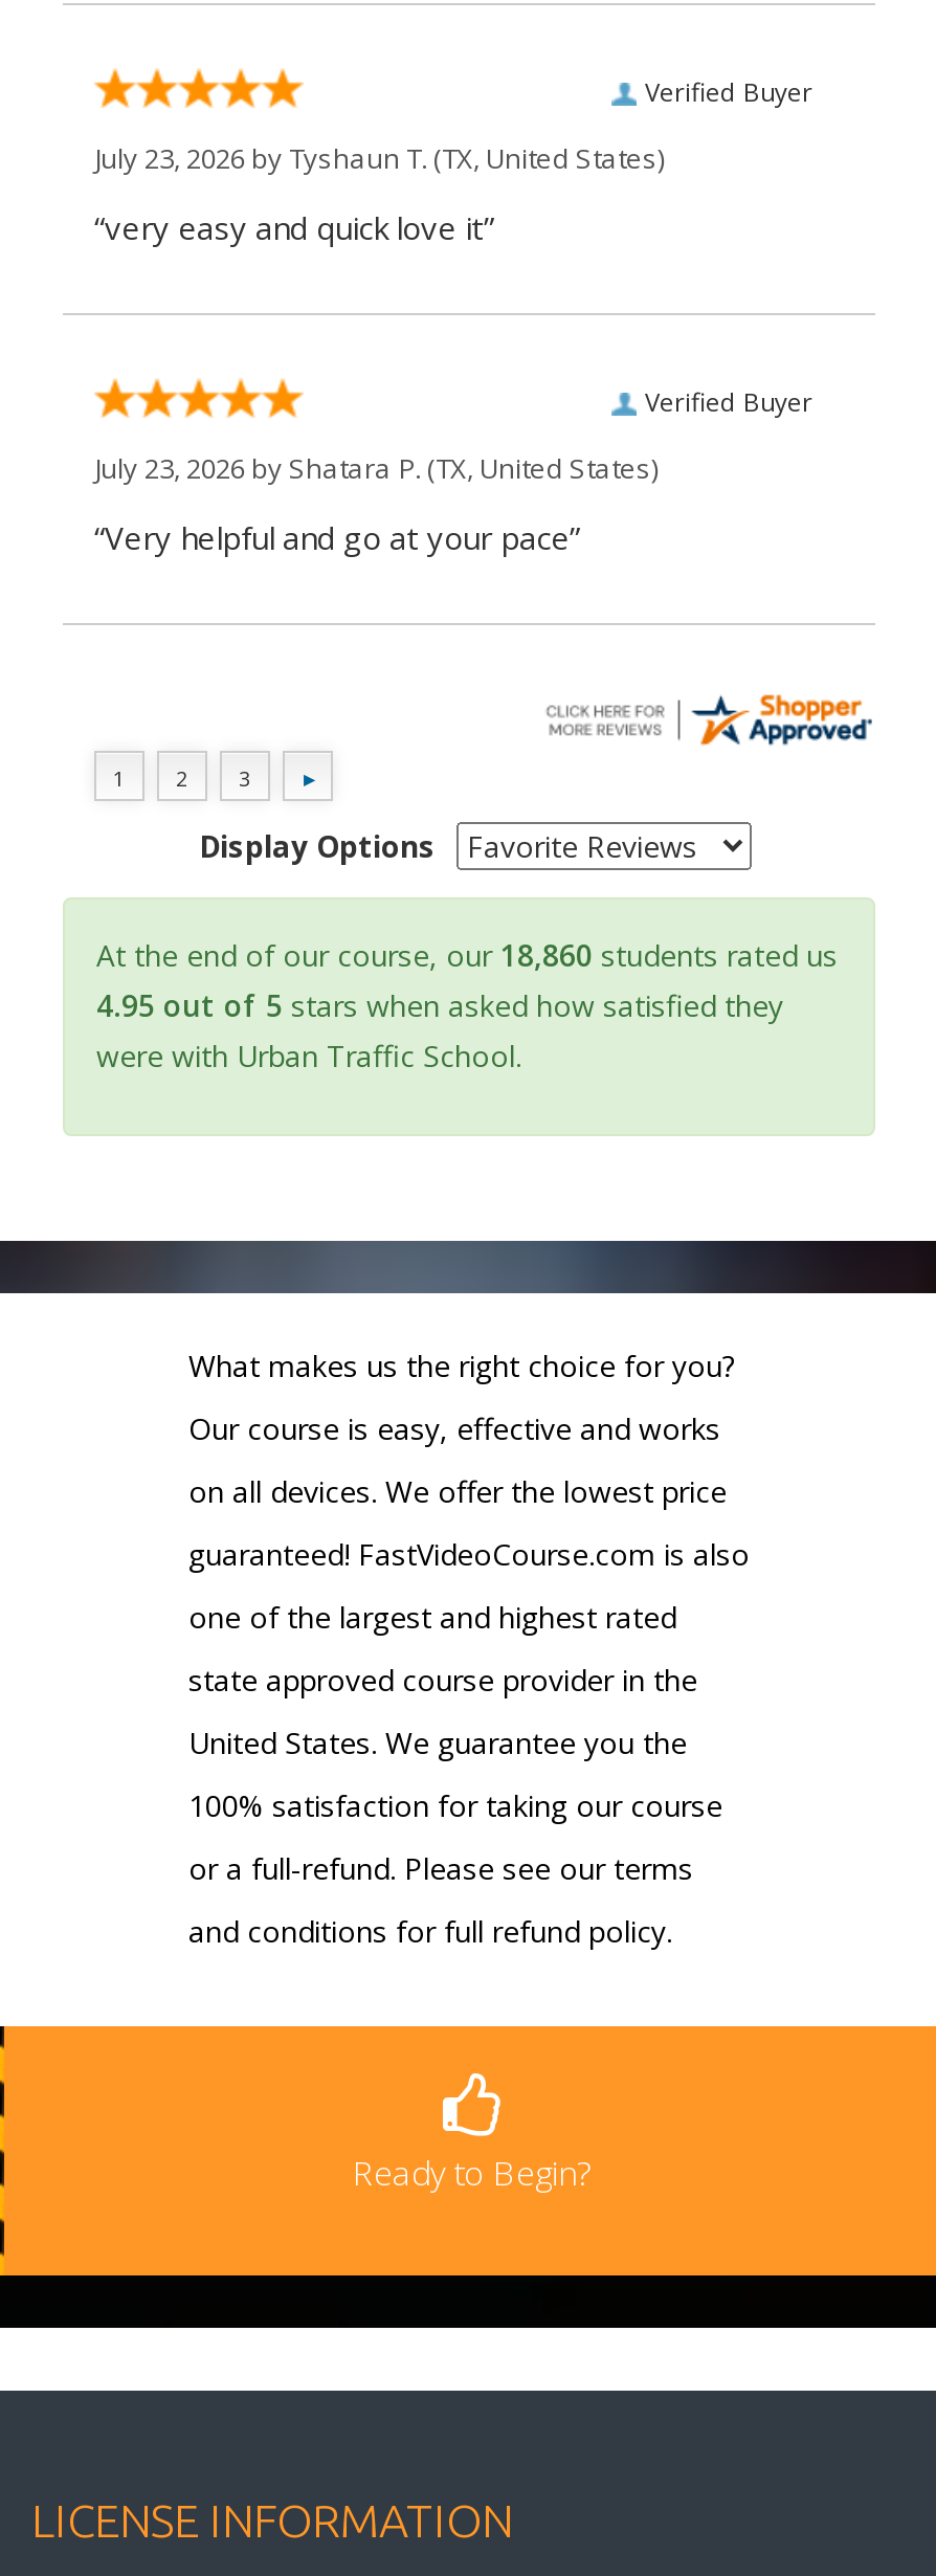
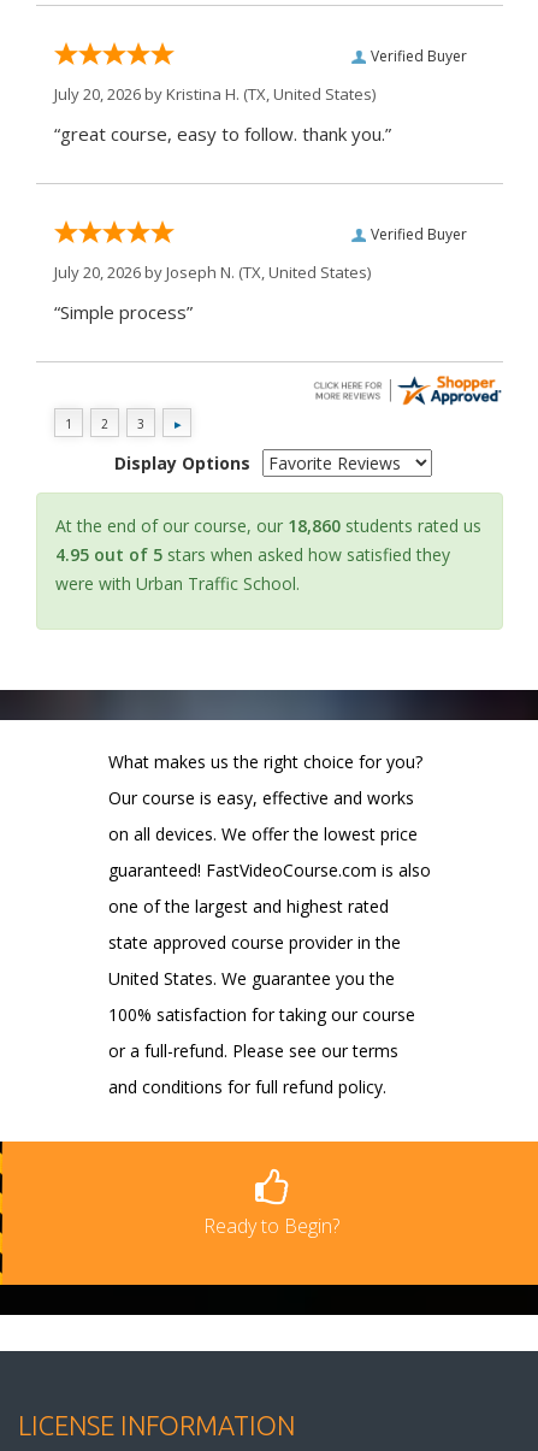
- July 23, 2026 by Tyshaun T. (TX, United States)
+ July 20, 2026 by Kristina H. (TX, United States)

- “very easy and quick love it”
+ “great course, easy to follow. thank you.”

- July 23, 2026 by Shatara P. (TX, United States)
+ July 20, 2026 by Joseph N. (TX, United States)

- “Very helpful and go at your pace”
+ “Simple process”
